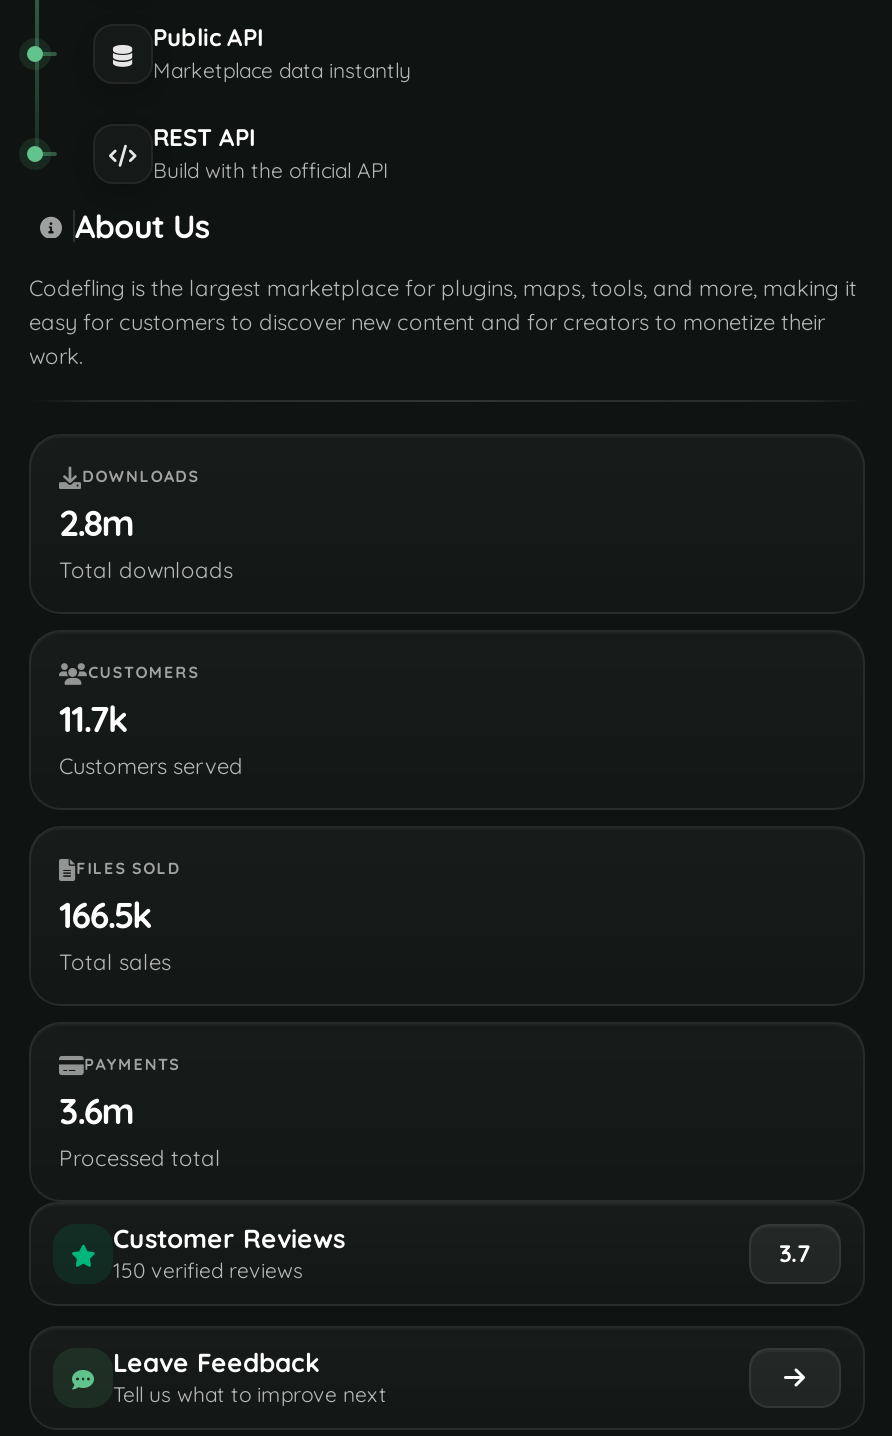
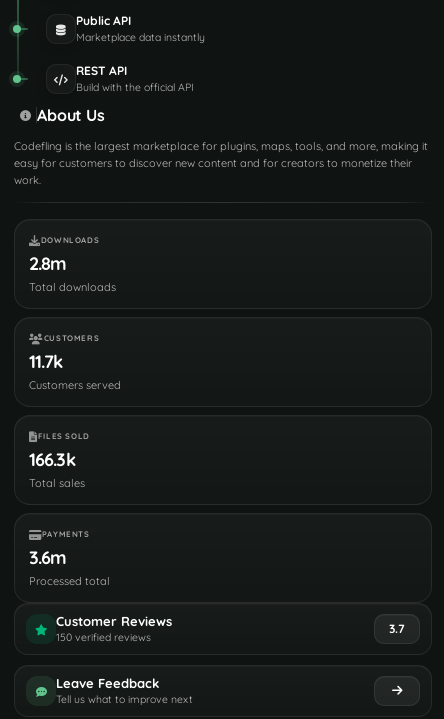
- 166.5k
+ 166.3k
